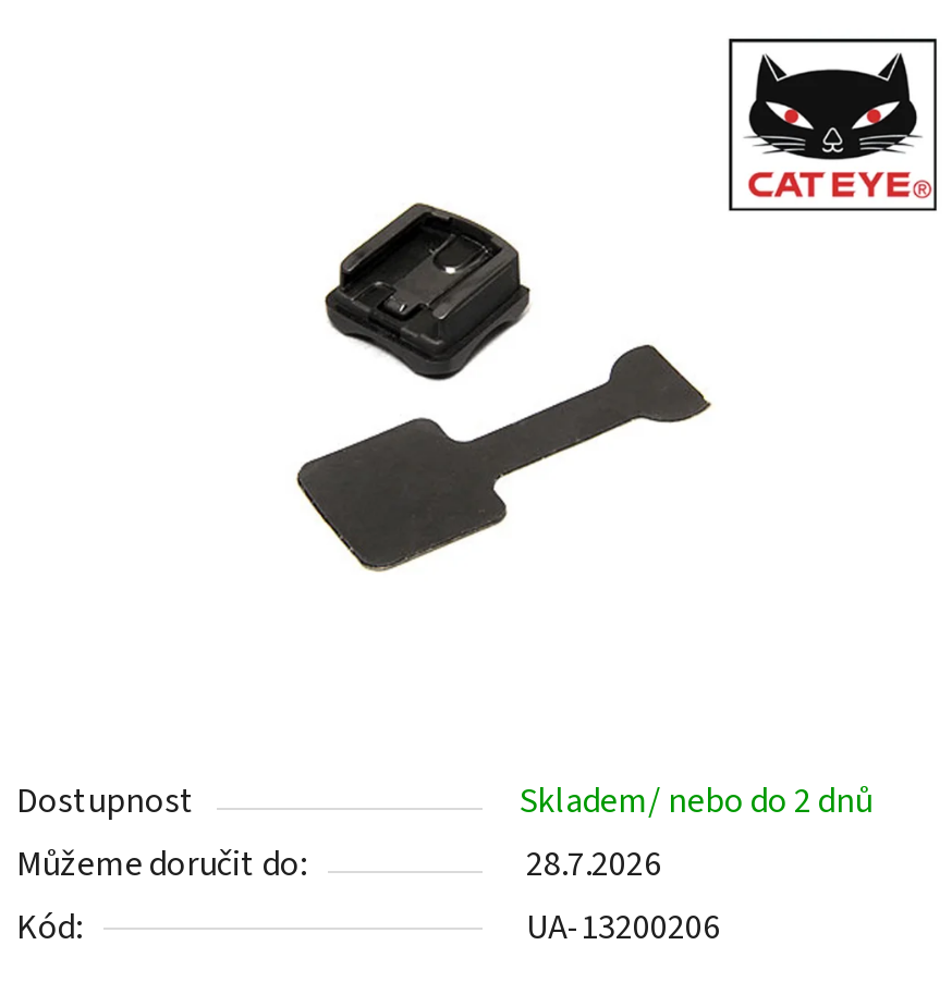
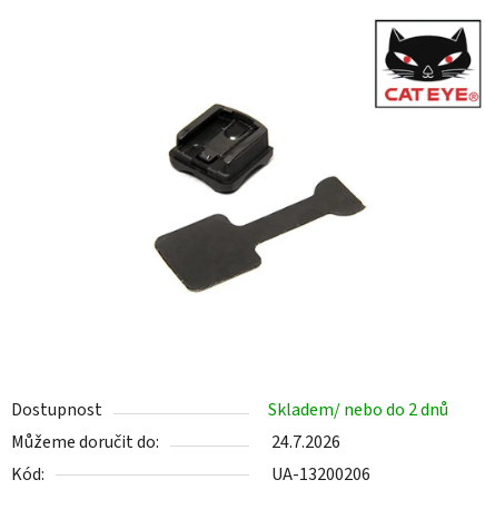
- 28.7.2026
+ 24.7.2026
